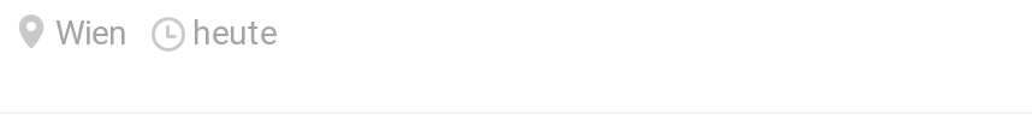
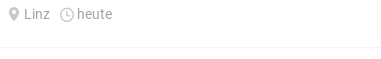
- Wien
+ Linz
